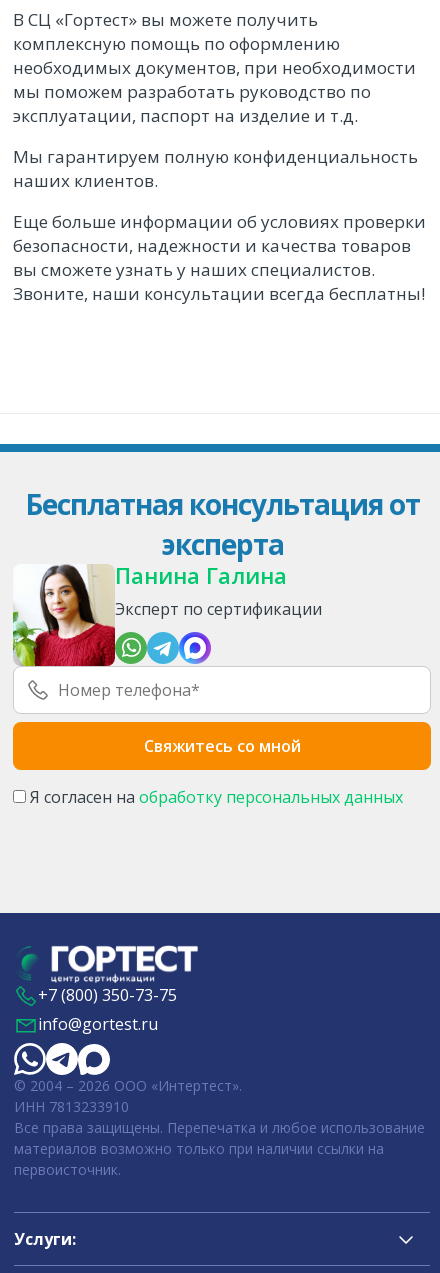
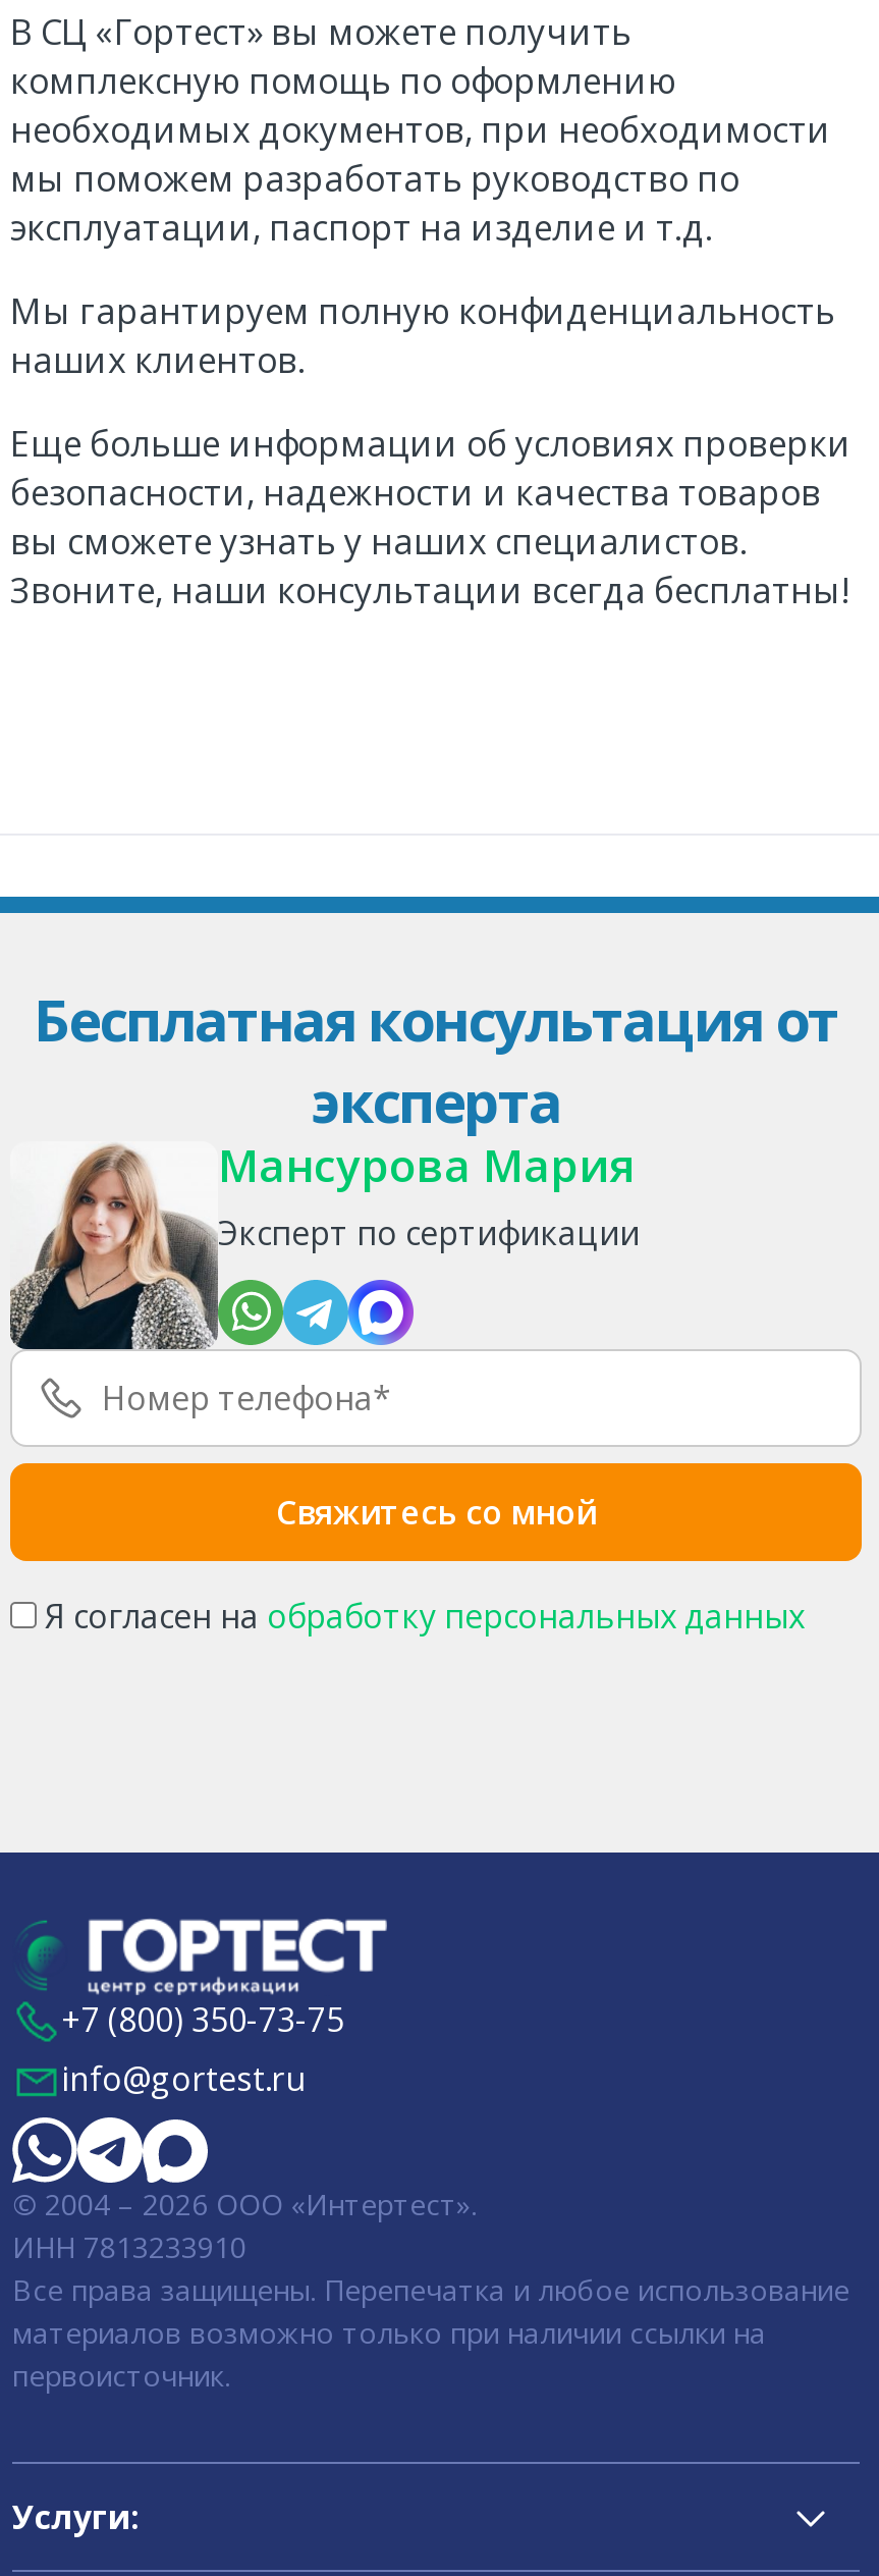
- [image]
- Панина Галина
+ [image]
+ Мансурова Мария
